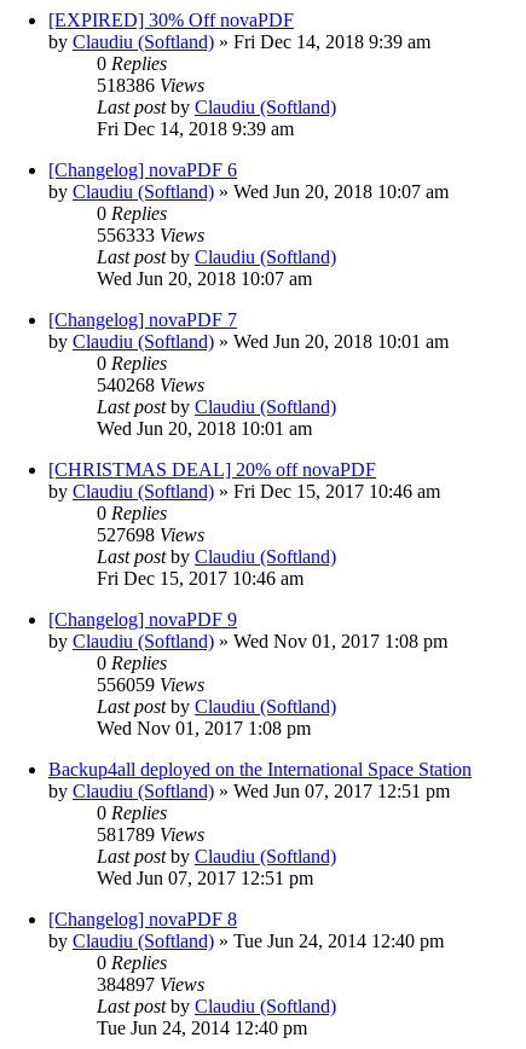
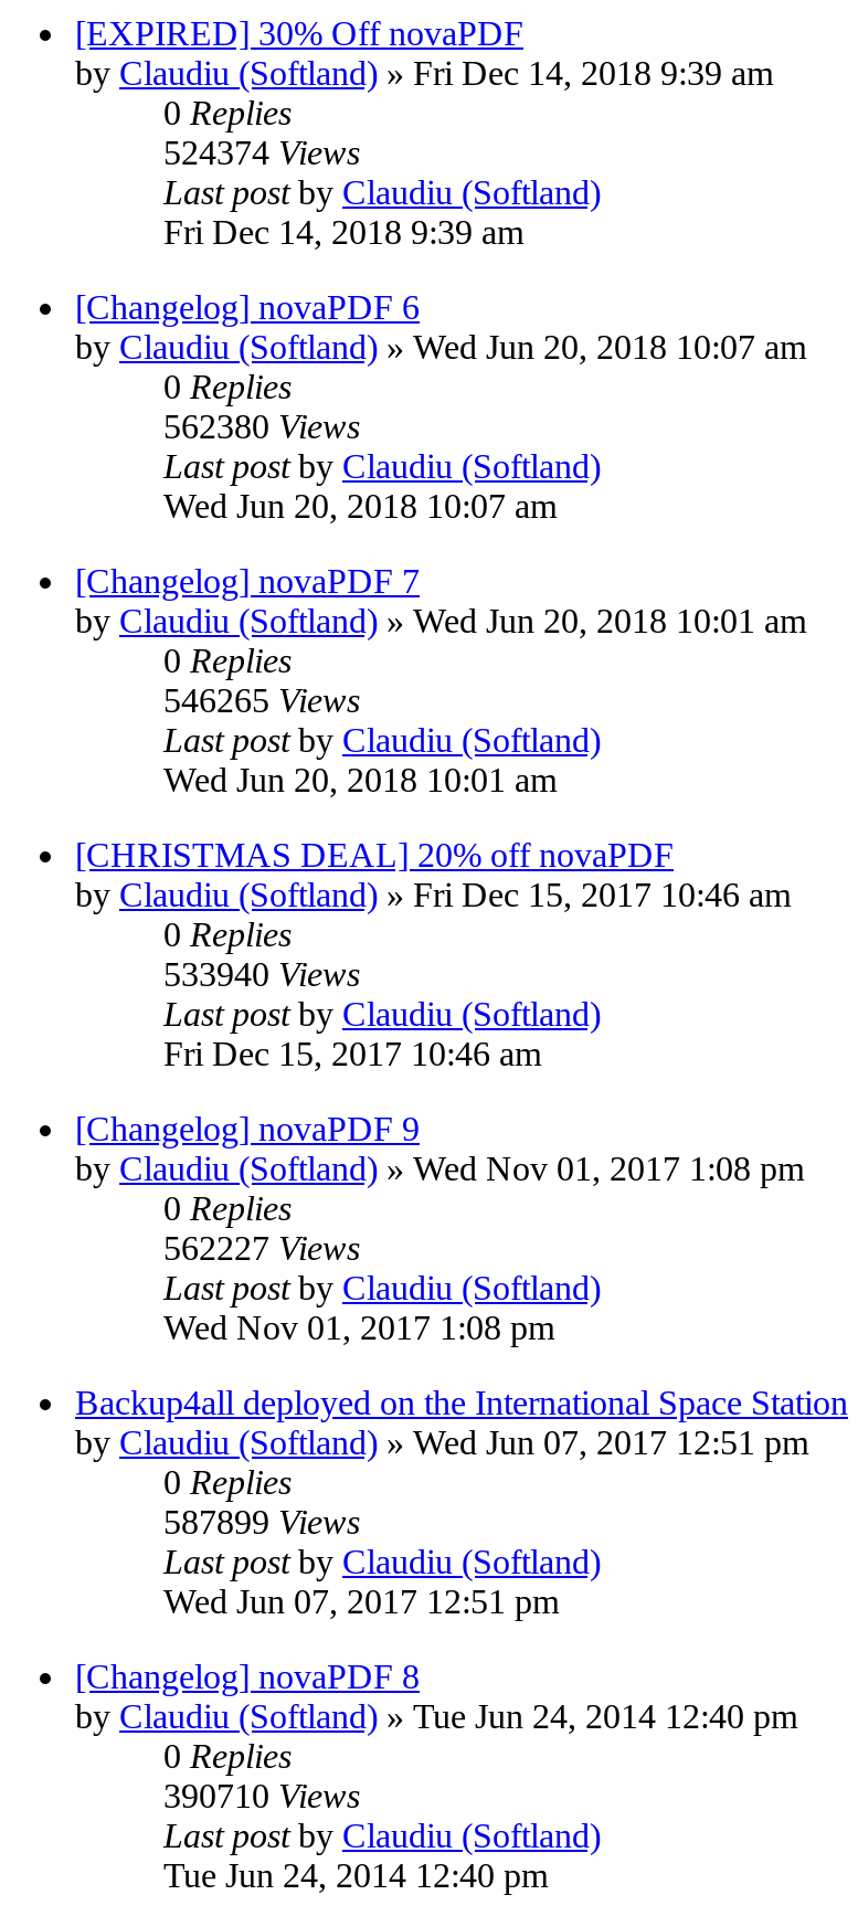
- 518386 Views
+ 524374 Views

- 556333 Views
+ 562380 Views

- 540268 Views
+ 546265 Views

- 527698 Views
+ 533940 Views

- 556059 Views
+ 562227 Views

- 581789 Views
+ 587899 Views

- 384897 Views
+ 390710 Views
